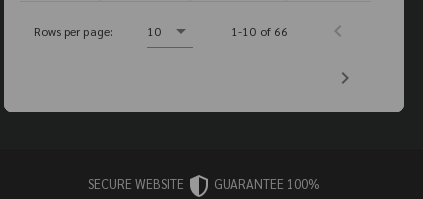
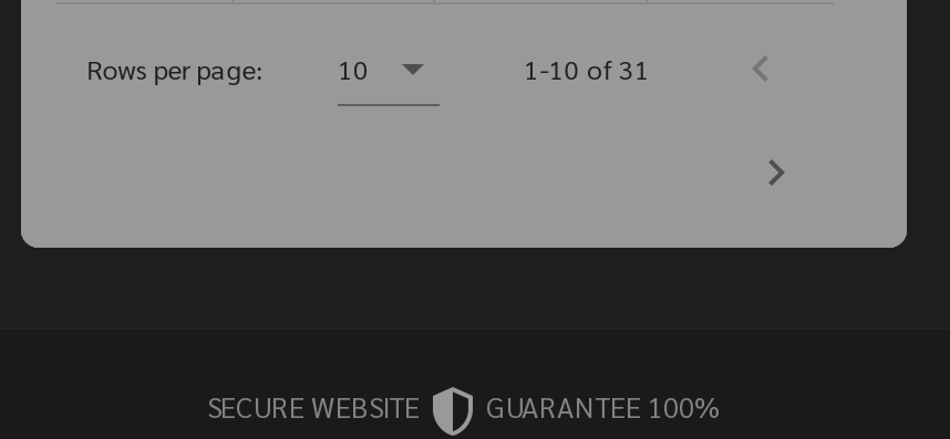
- 1-10 of 66
+ 1-10 of 31
